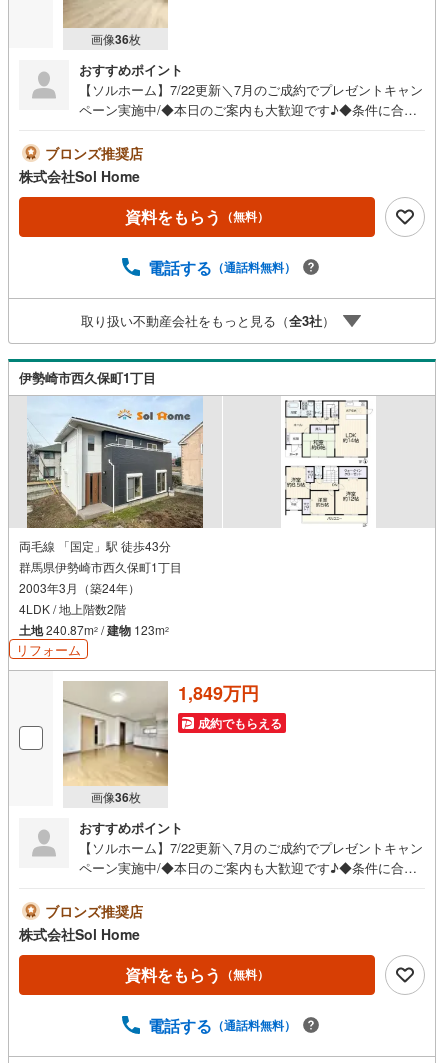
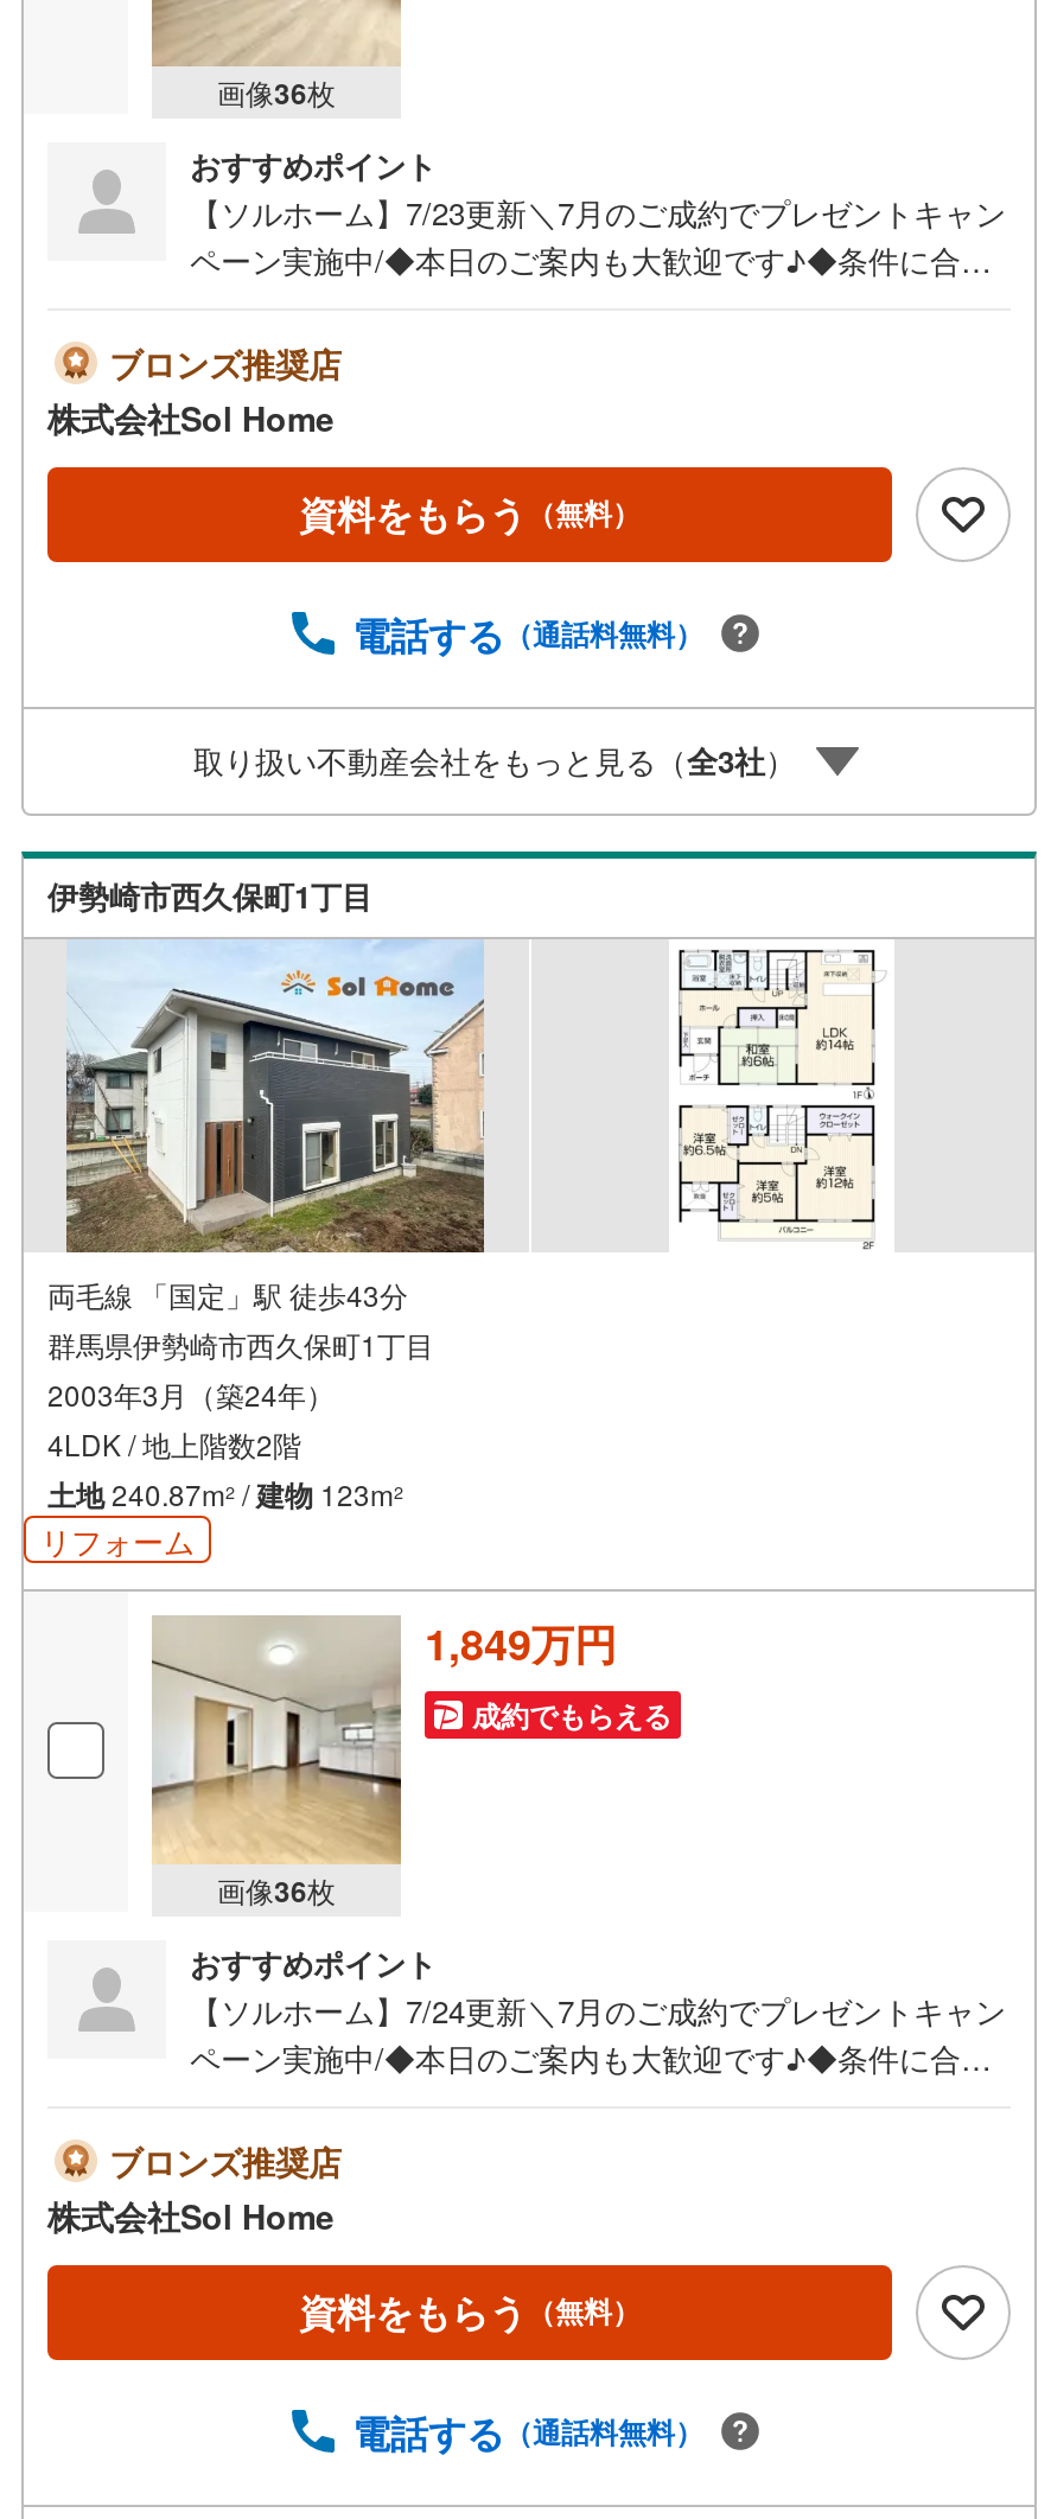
- 【ソルホーム】7/22更新＼7月のご成約でプレゼントキャン
+ 【ソルホーム】7/23更新＼7月のご成約でプレゼントキャン

- 【ソルホーム】7/22更新＼7月のご成約でプレゼントキャン
+ 【ソルホーム】7/24更新＼7月のご成約でプレゼントキャン
